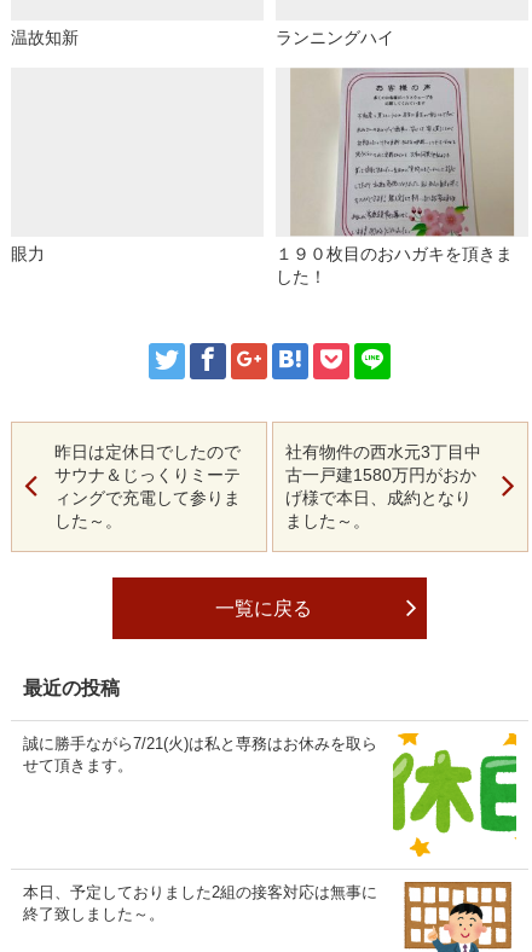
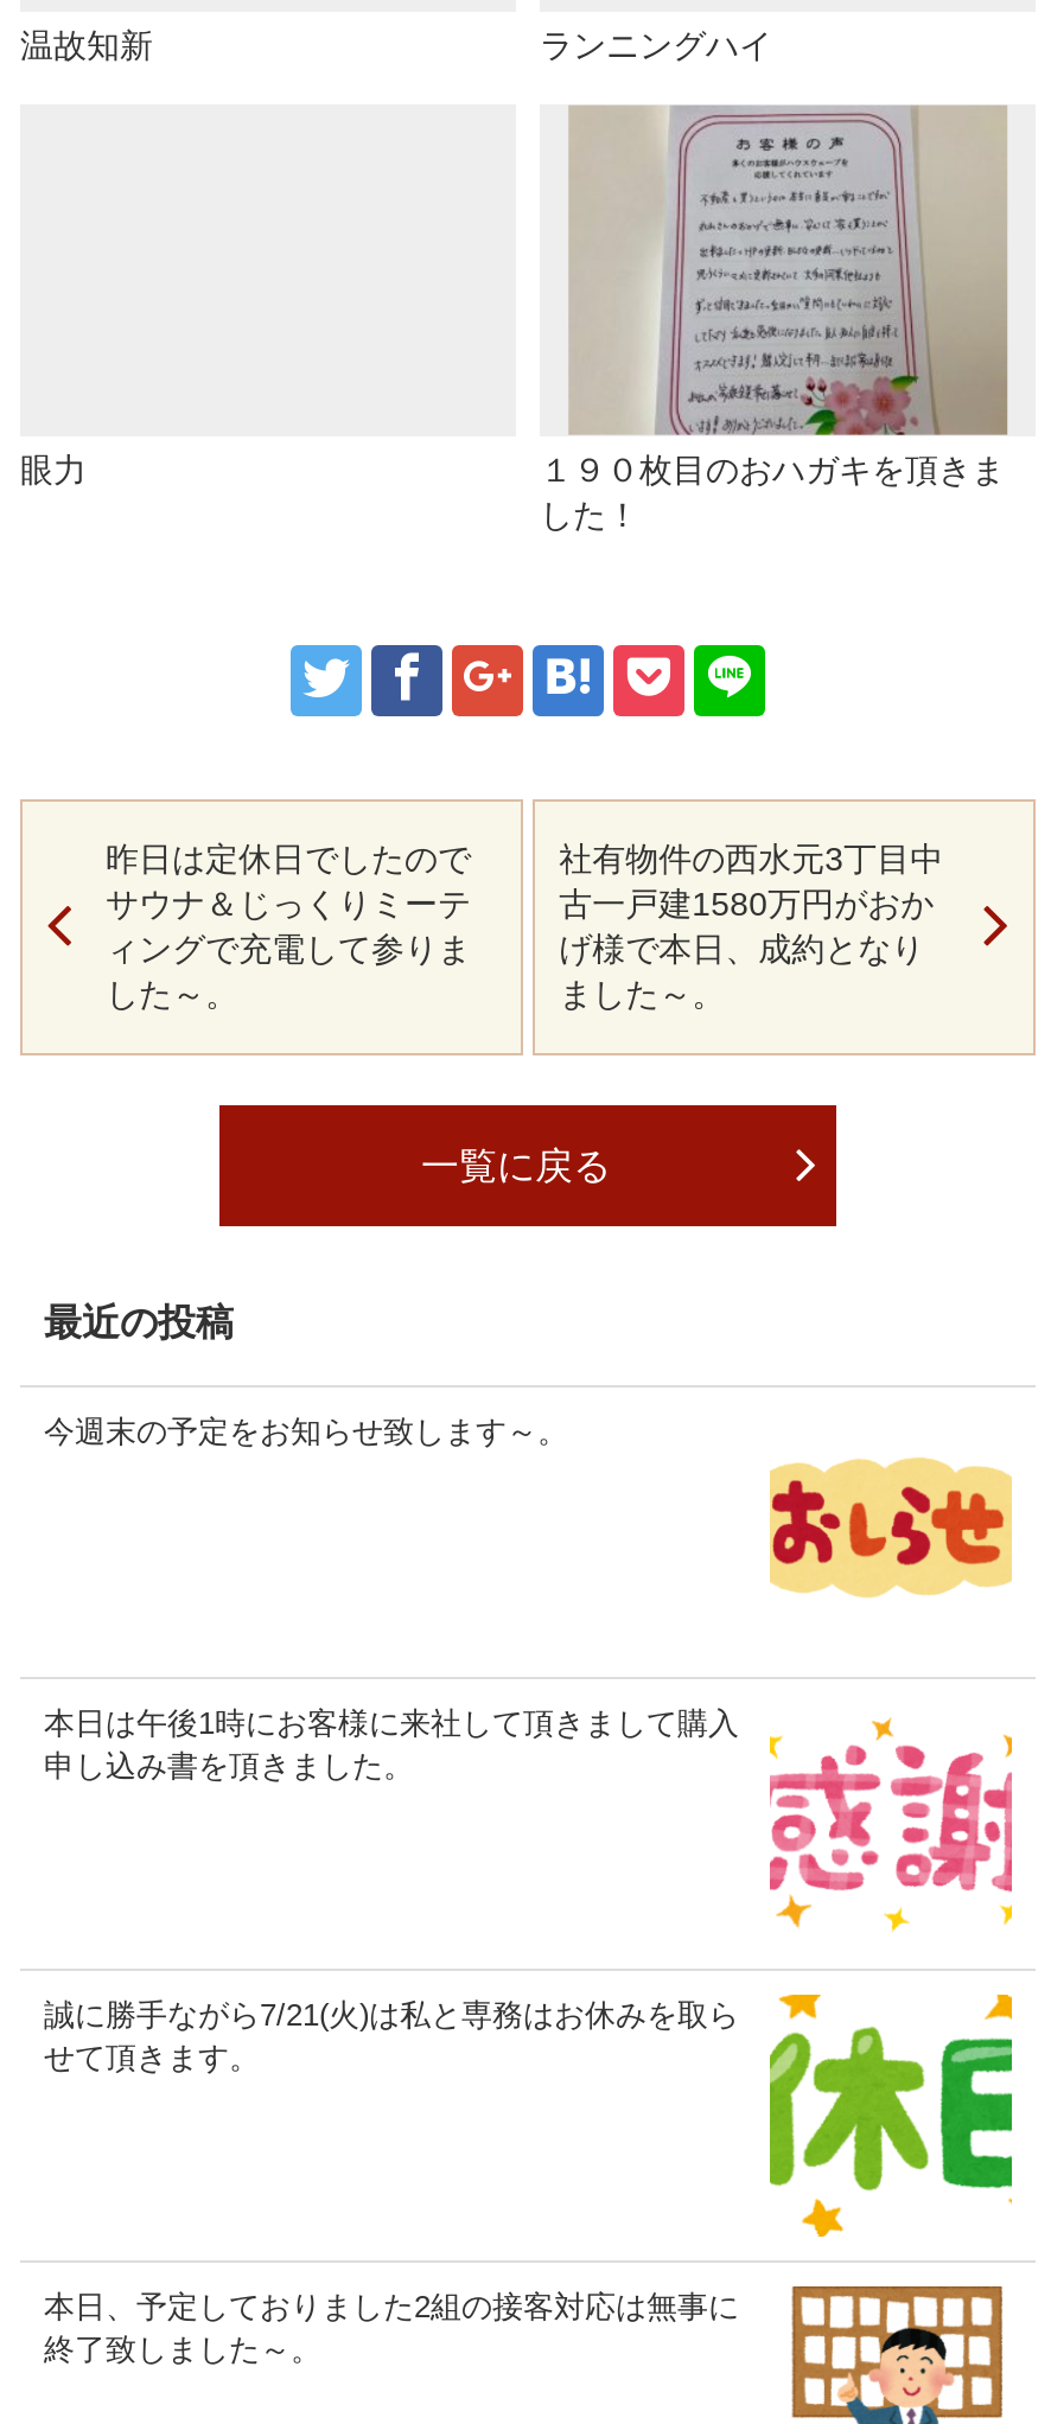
+ 今週末の予定をお知らせ致します～。

+ [image]
+ 本日は午後1時にお客様に来社して頂きまして購入
+ 申し込み書を頂きました。

+ [image]
